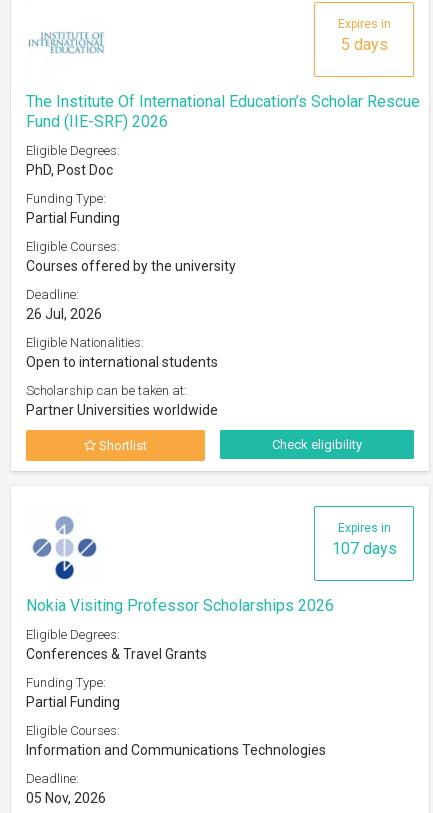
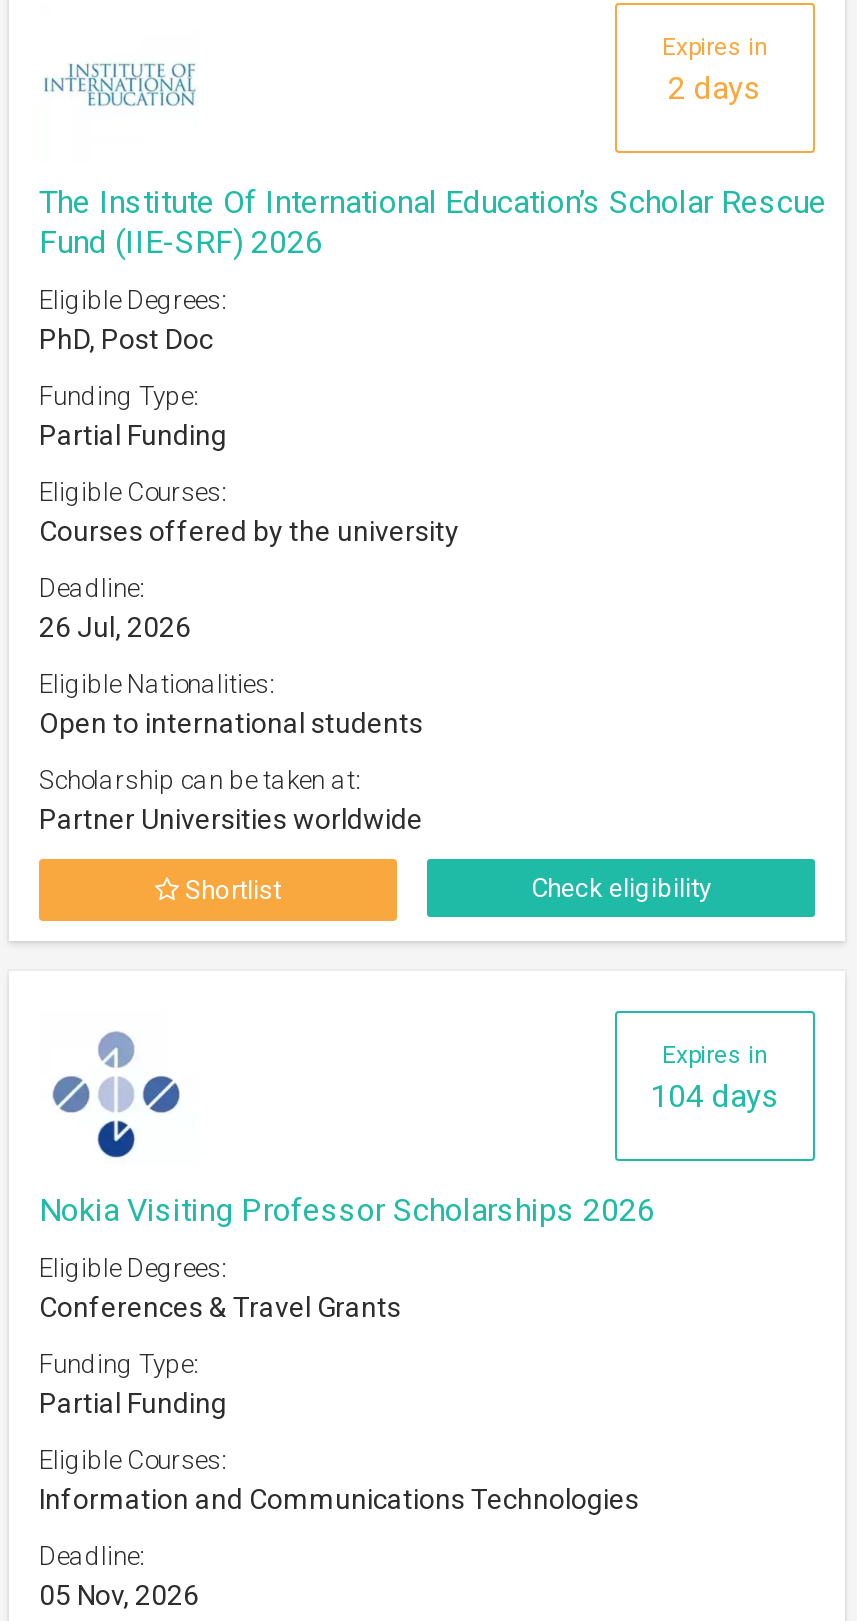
- 5 days
+ 2 days

- 107 days
+ 104 days
